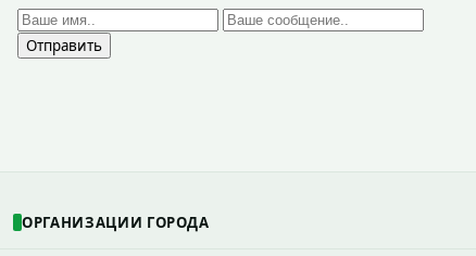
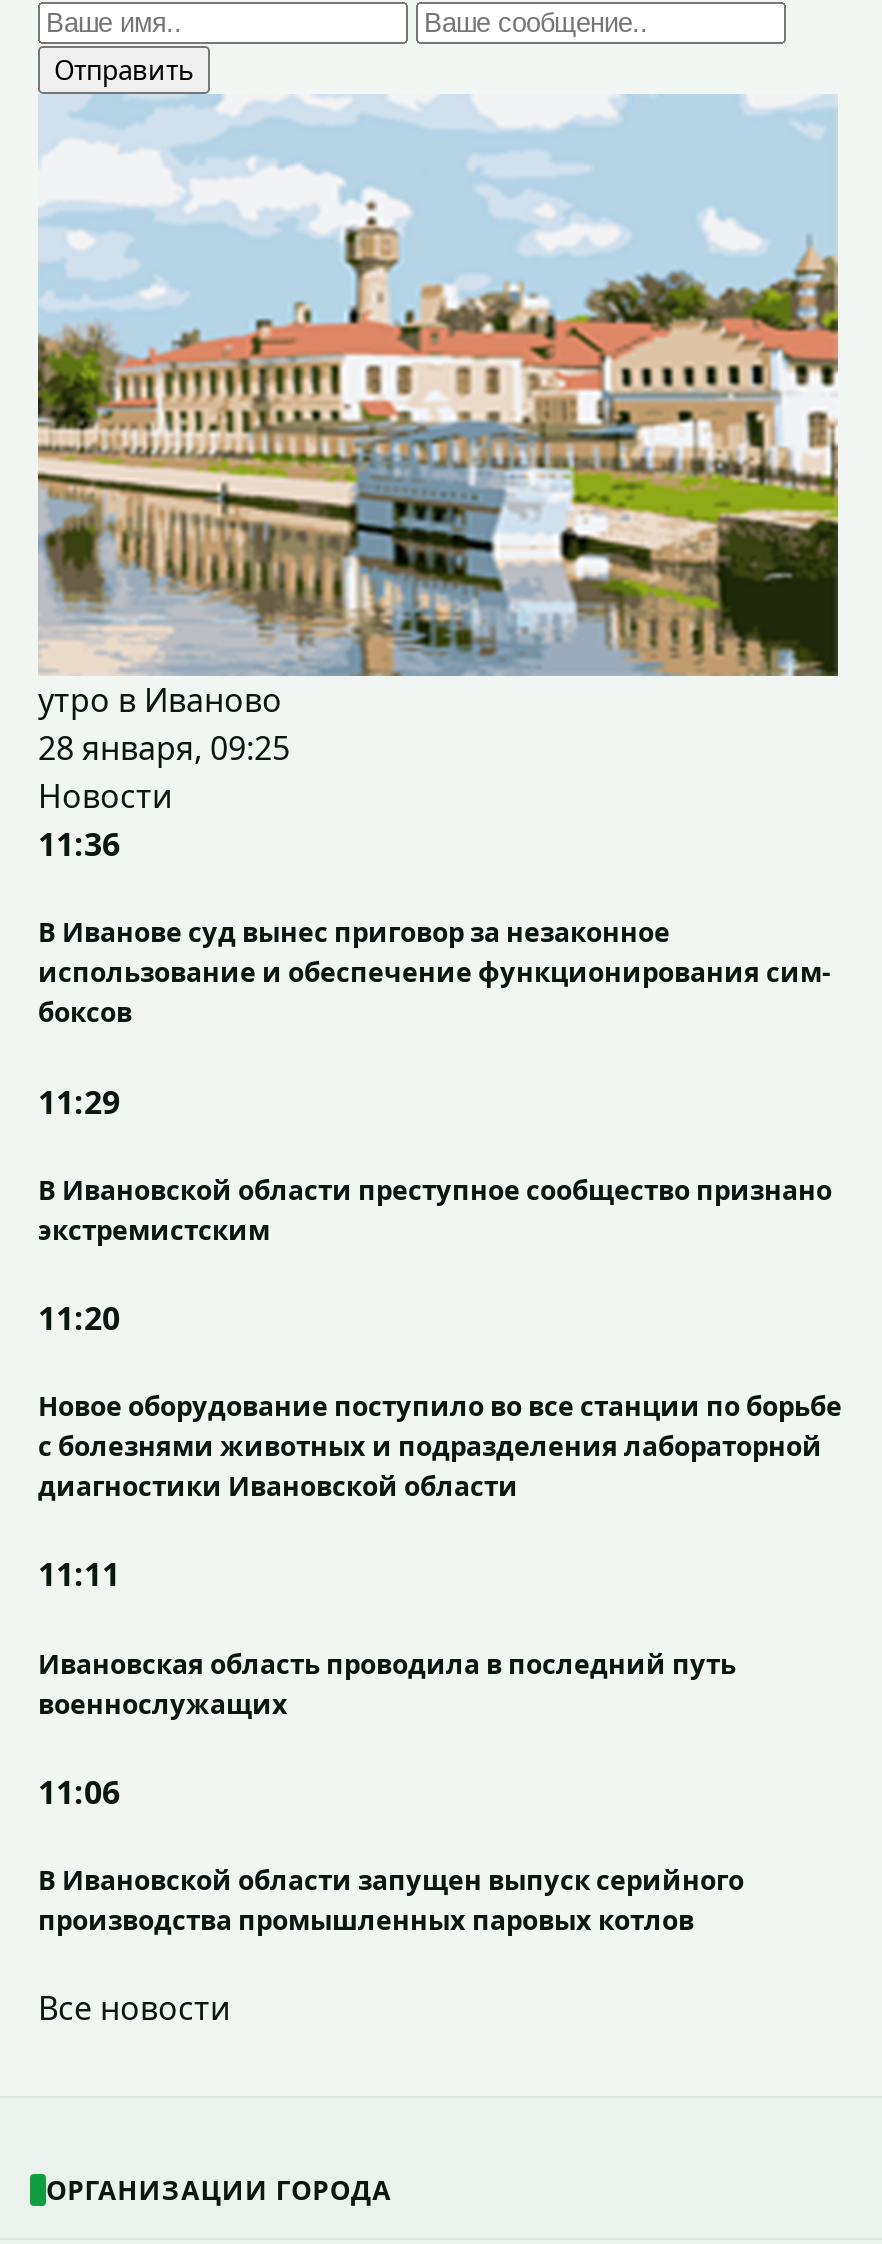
+ [image]
+ утро в Иваново
+ 28 января, 09:25
+ Новости
+ 11:36
+ В Иванове суд вынес приговор за незаконное
+ использование и обеспечение функционирования сим-
+ боксов
+ 11:29
+ В Ивановской области преступное сообщество признано
+ экстремистским
+ 11:20
+ Новое оборудование поступило во все станции по борьбе
+ с болезнями животных и подразделения лабораторной
+ диагностики Ивановской области
+ 11:11
+ Ивановская область проводила в последний путь
+ военнослужащих
+ 11:06
+ В Ивановской области запущен выпуск серийного
+ производства промышленных паровых котлов
+ Все новости
